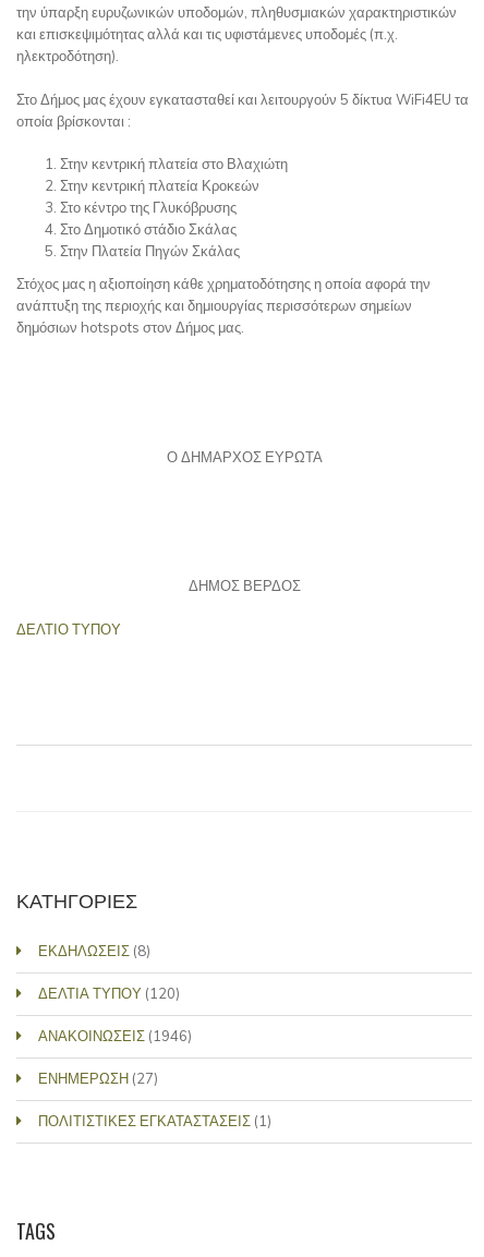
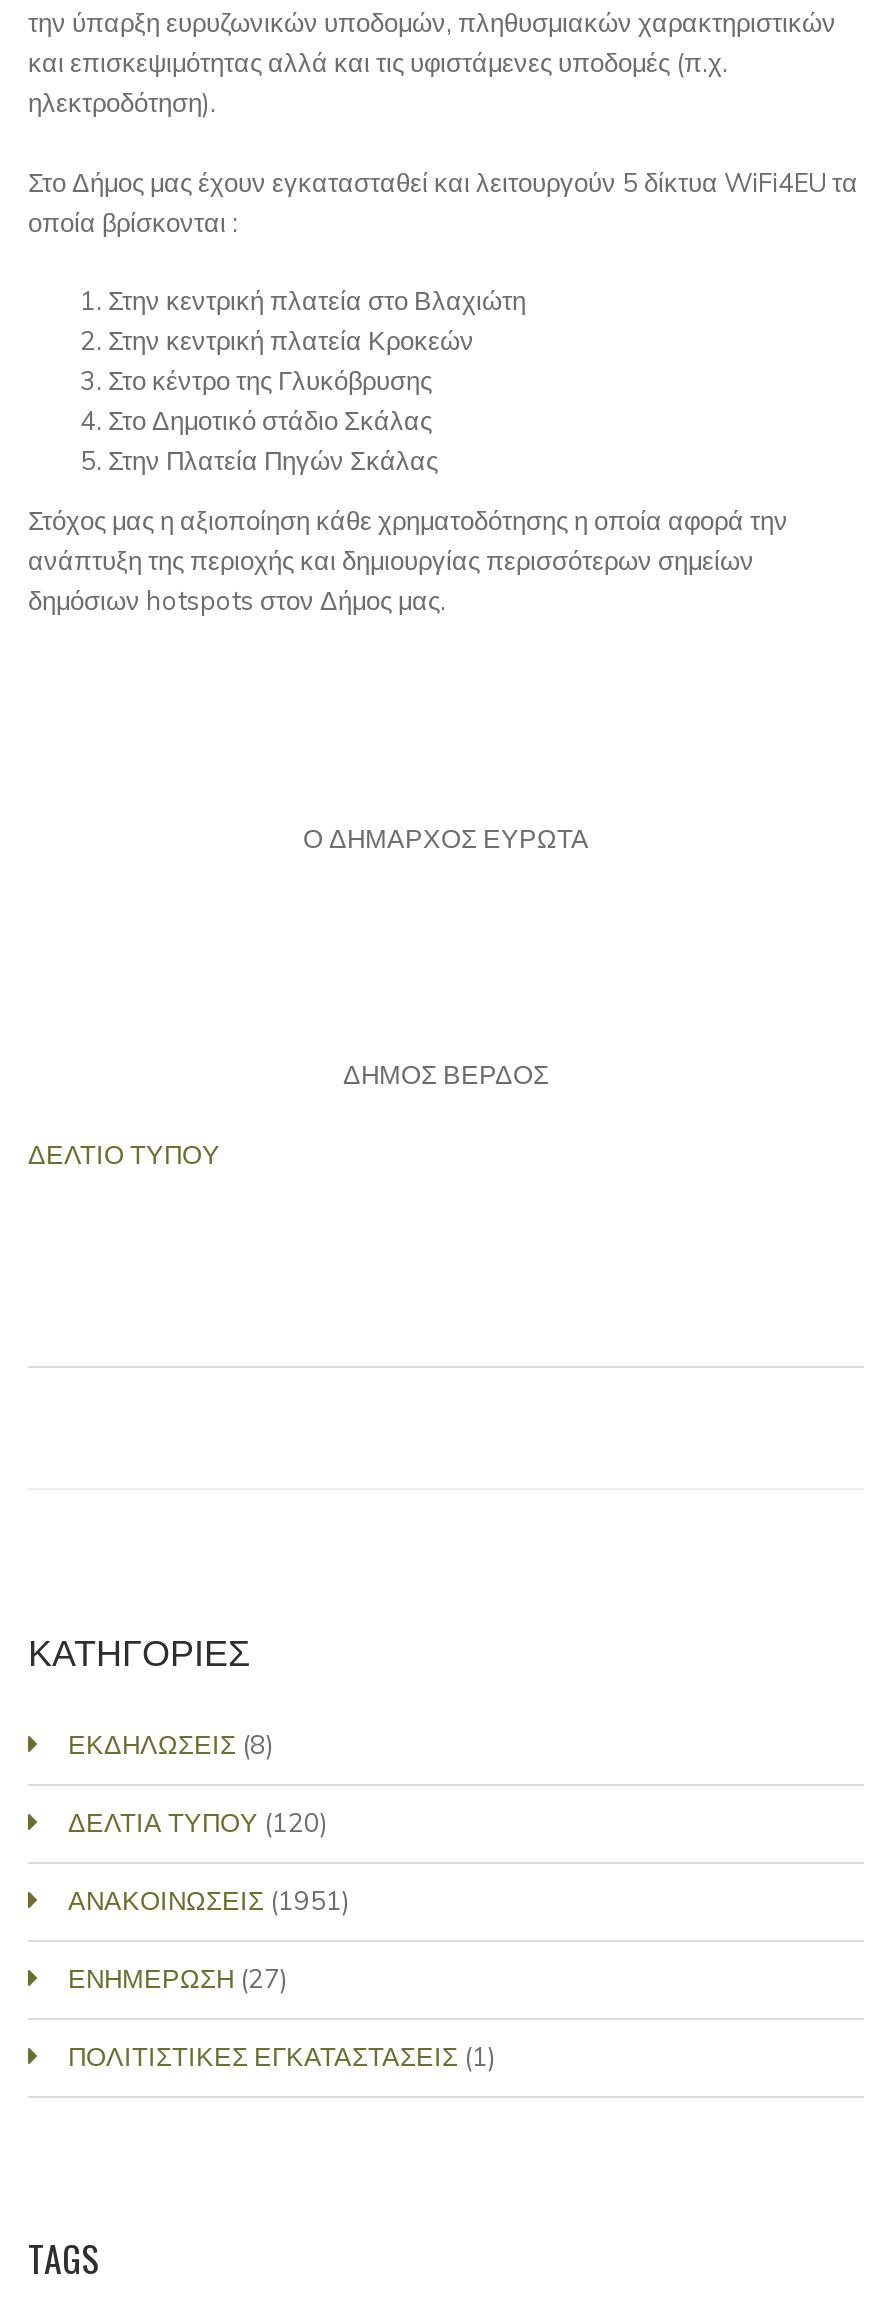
- ΑΝΑΚΟΙΝΩΣΕΙΣ (1946)
+ ΑΝΑΚΟΙΝΩΣΕΙΣ (1951)
